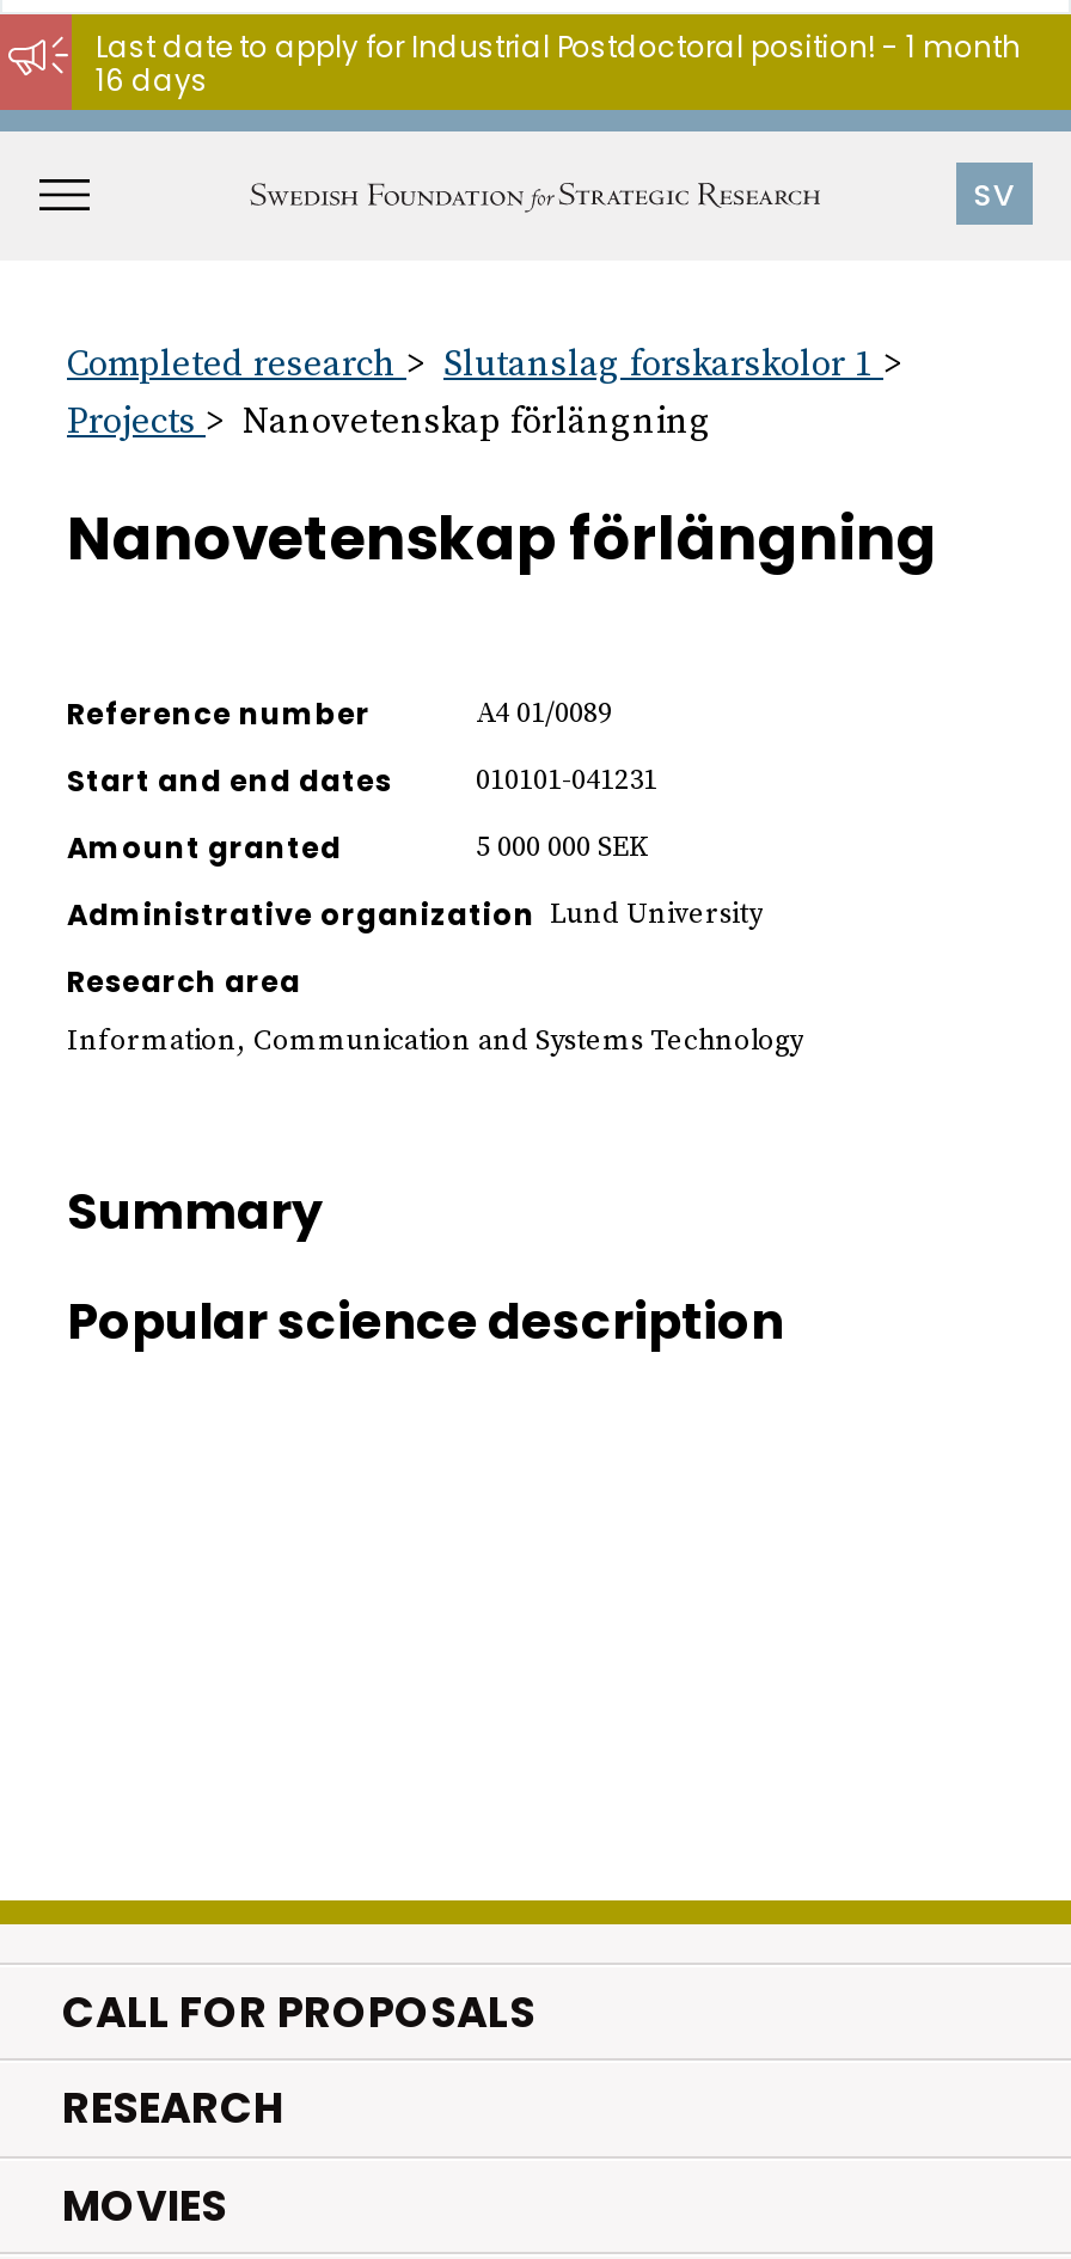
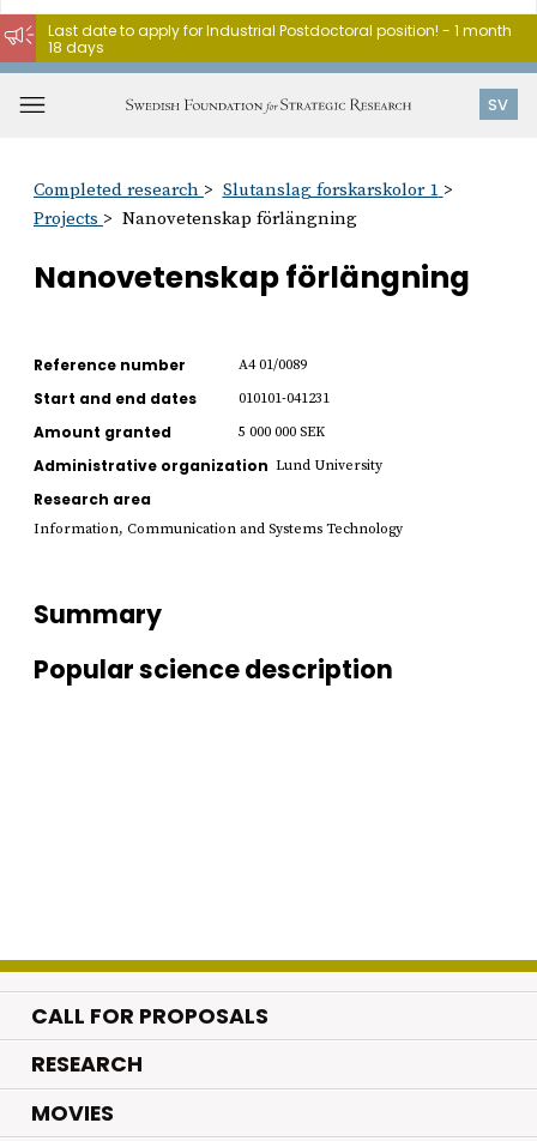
- 16 days
+ 18 days
